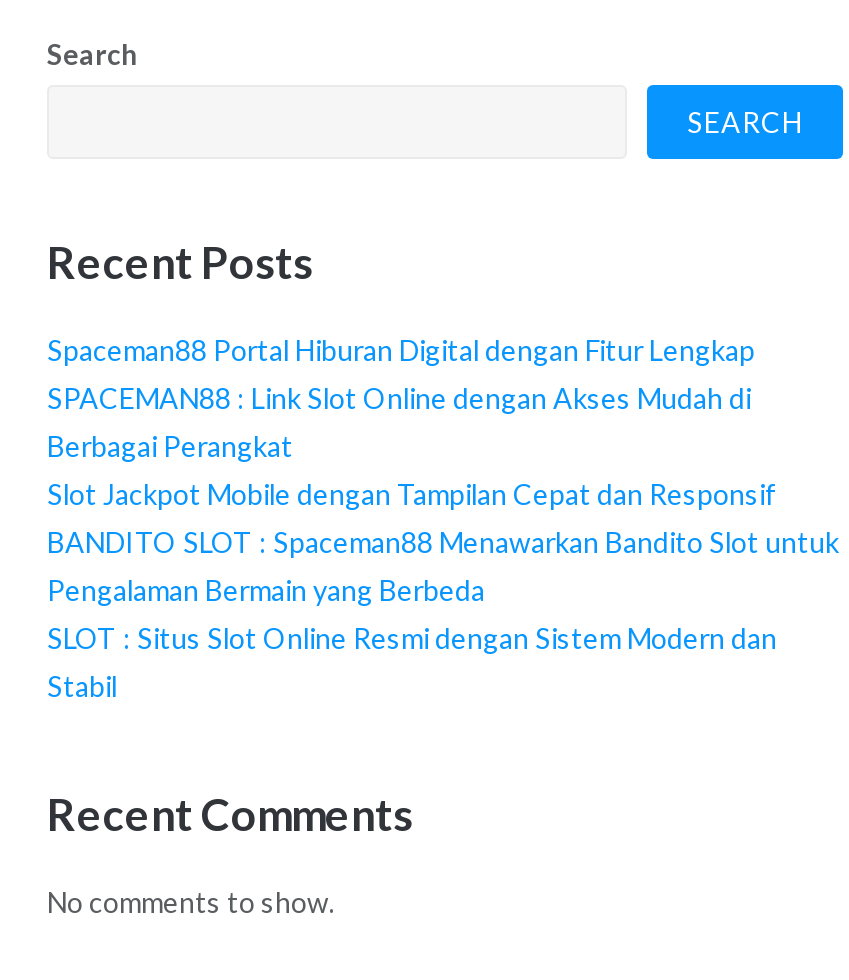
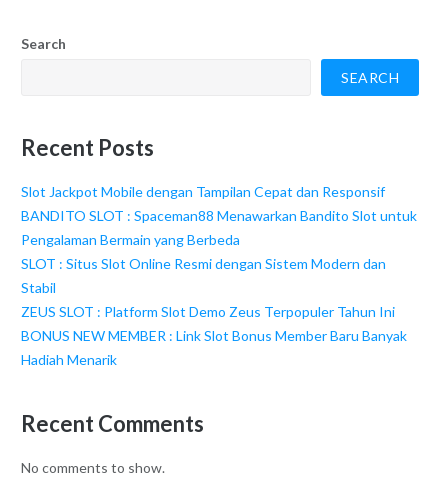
- Spaceman88 Portal Hiburan Digital dengan Fitur Lengkap
- SPACEMAN88 : Link Slot Online dengan Akses Mudah di
- Berbagai Perangkat

moved up: Slot Jackpot Mobile dengan Tampilan Cepat dan Responsif | BANDITO SLOT : Spaceman88 Menawarkan Bandito Slot untuk | Pengalaman Bermain yang Berbeda | SLOT : Situs Slot Online Resmi dengan Sistem Modern dan | Stabil

+ ZEUS SLOT : Platform Slot Demo Zeus Terpopuler Tahun Ini
+ BONUS NEW MEMBER : Link Slot Bonus Member Baru Banyak
+ Hadiah Menarik
